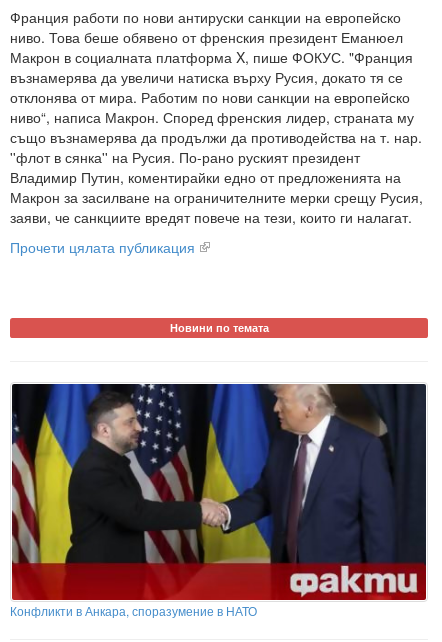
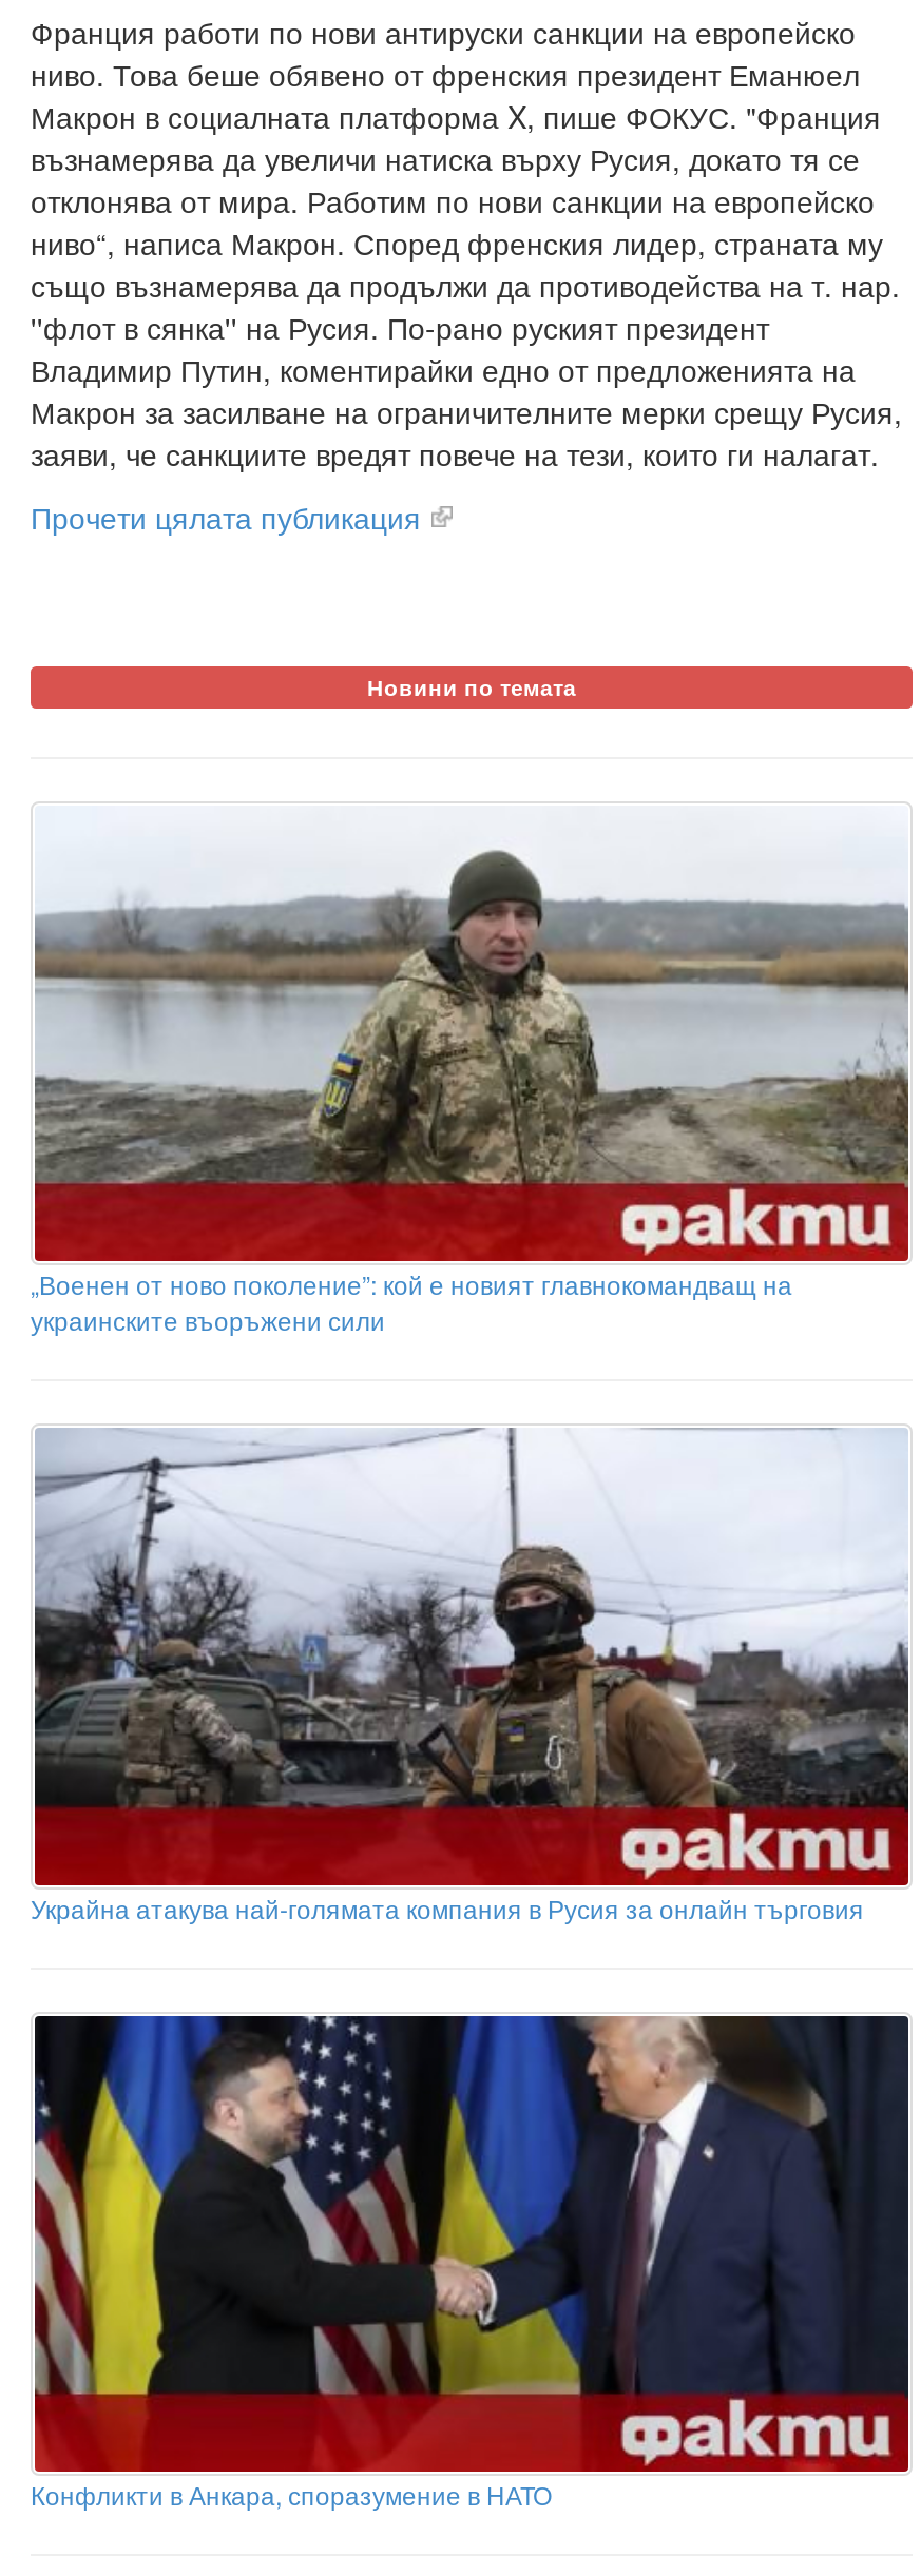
+ [image]
+ „Военен от ново поколение”: кой е новият главнокомандващ на
+ украинските въоръжени сили

+ [image]
+ Украйна атакува най-голямата компания в Русия за онлайн търговия
